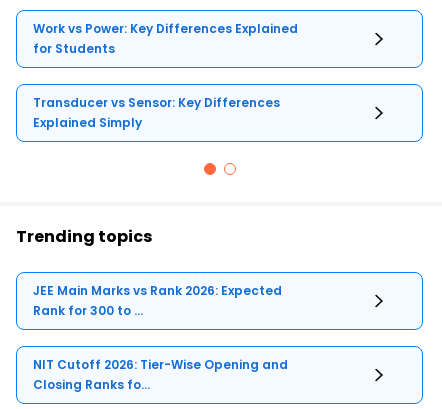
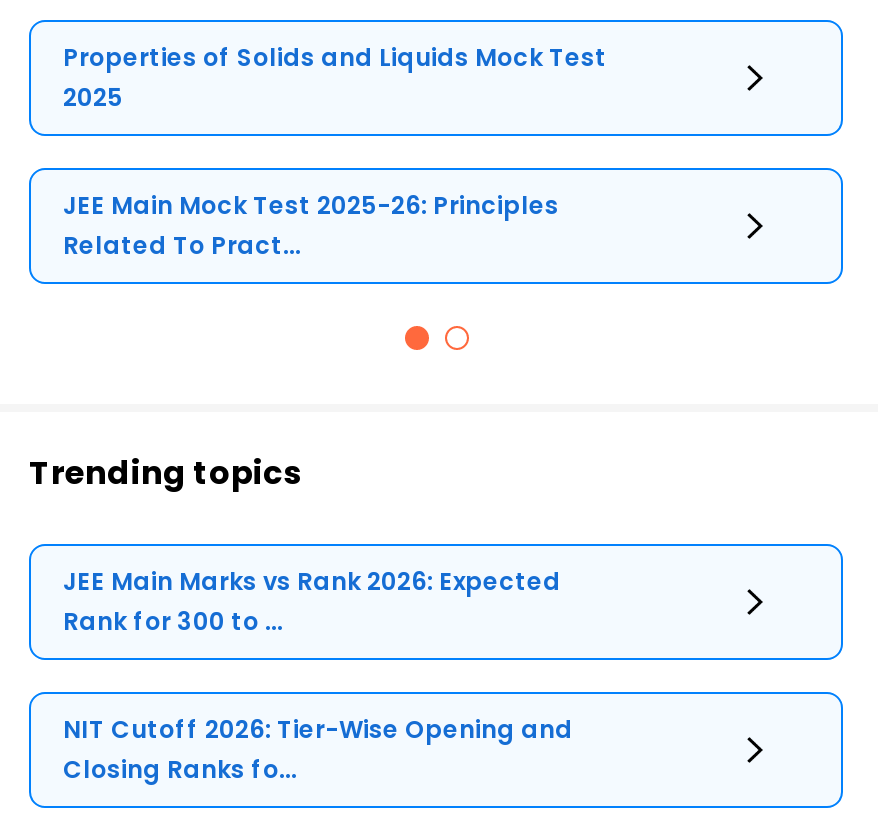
- Work vs Power: Key Differences Explained
- for Students
+ Properties of Solids and Liquids Mock Test
+ 2025

- Transducer vs Sensor: Key Differences
- Explained Simply
+ JEE Main Mock Test 2025-26: Principles
+ Related To Pract...
